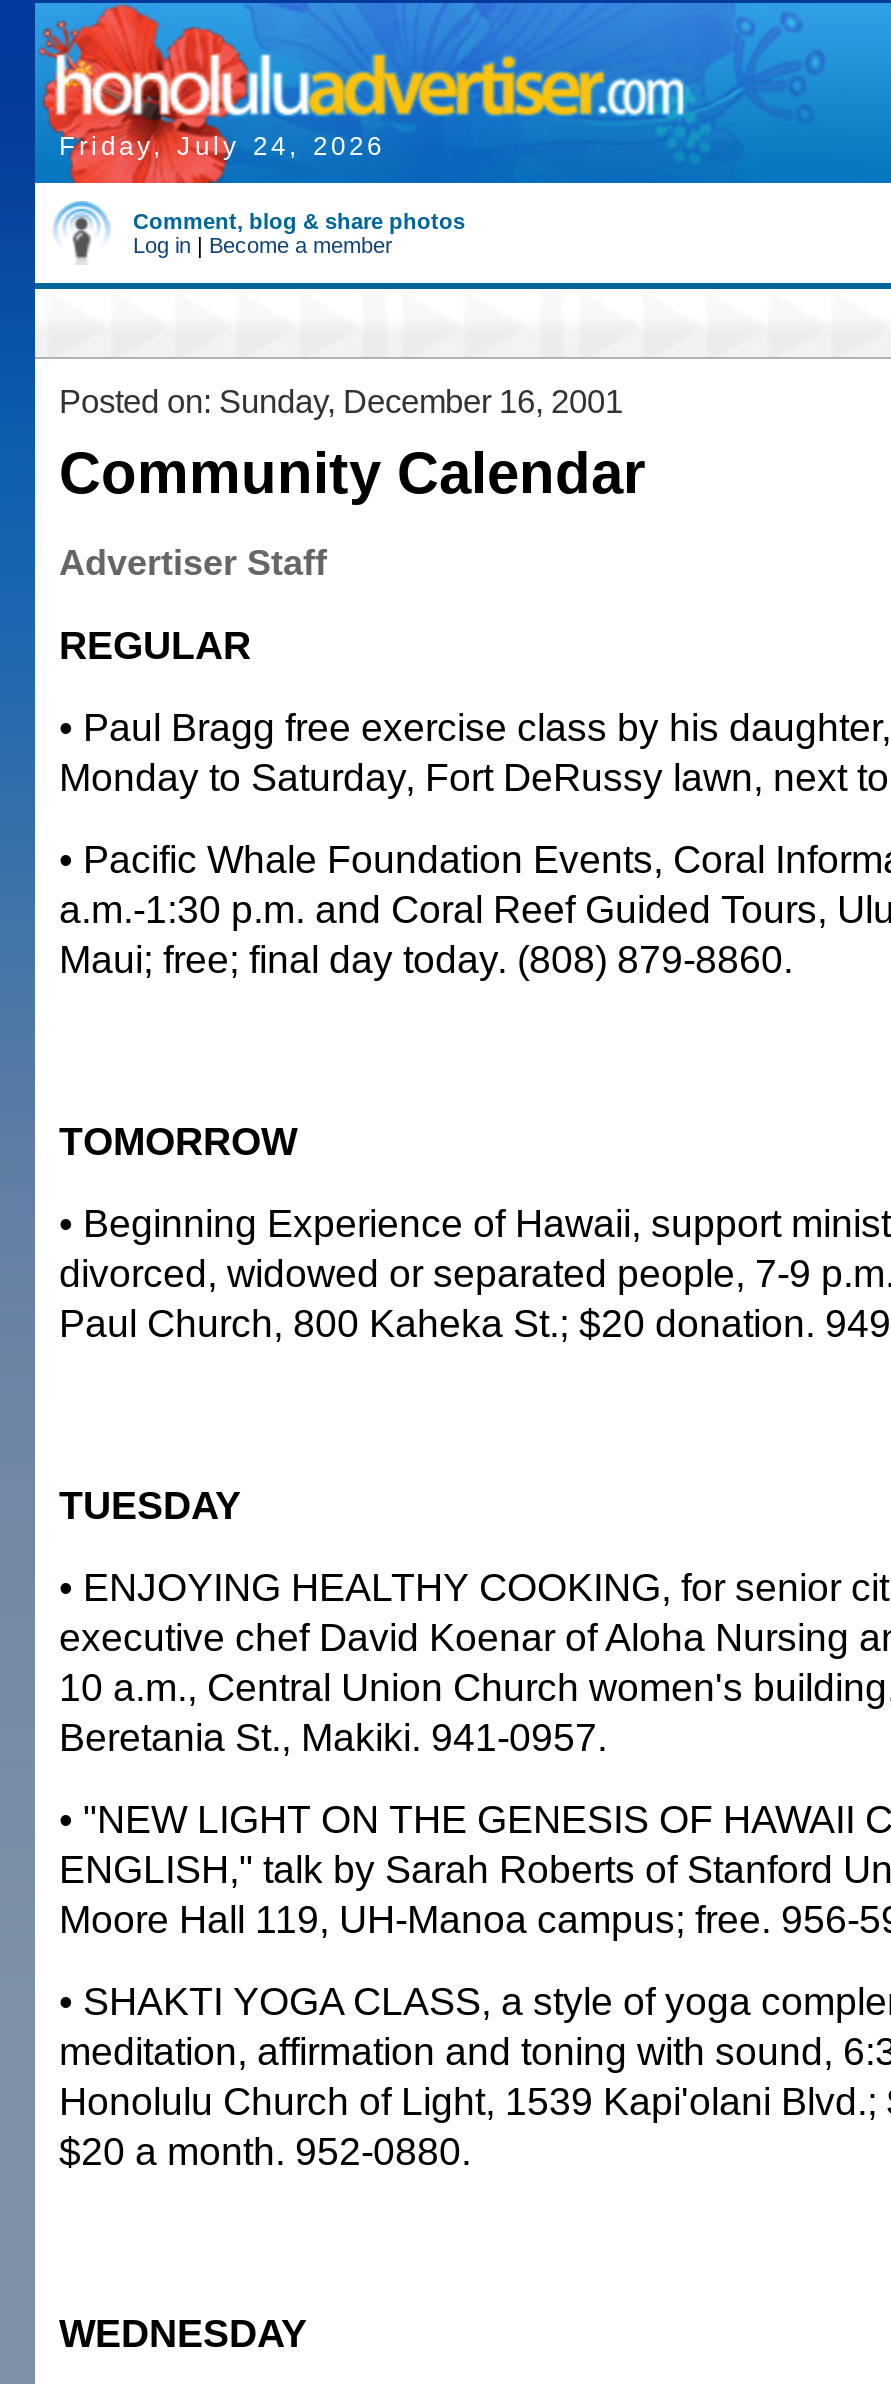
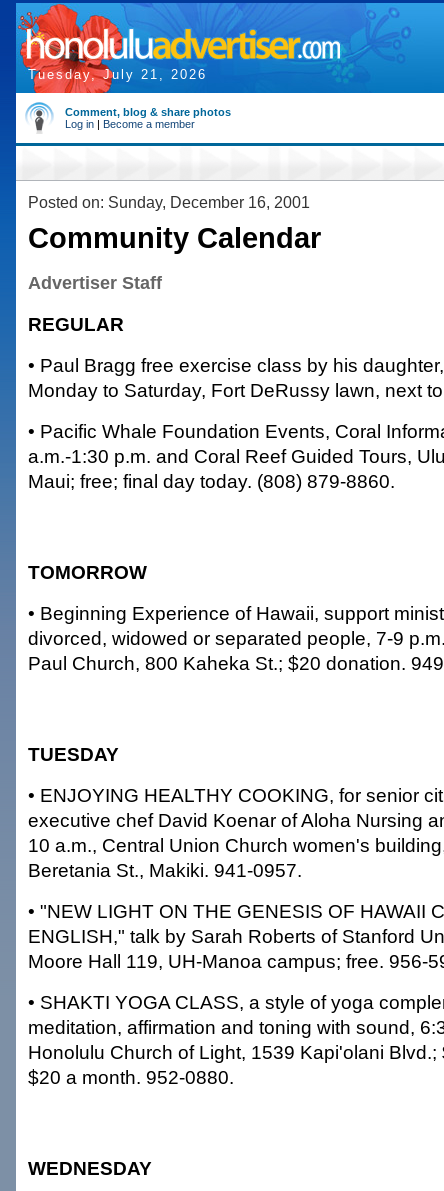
- Friday, July 24, 2026
+ Tuesday, July 21, 2026
